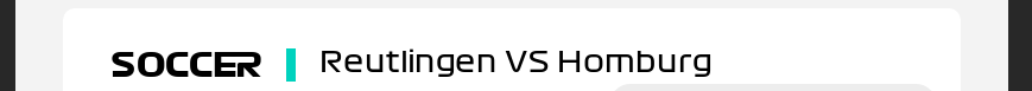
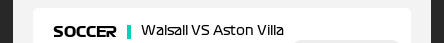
- Reutlingen VS Homburg
+ Walsall VS Aston Villa
